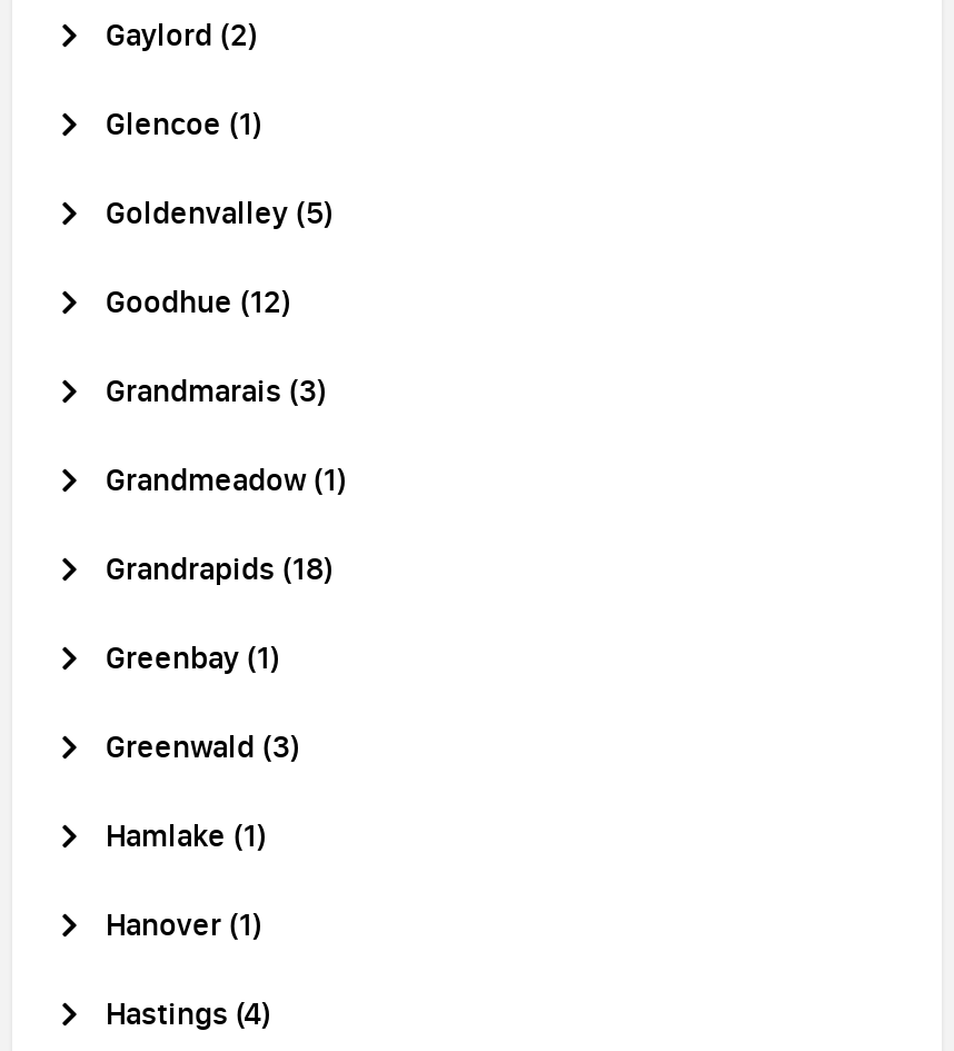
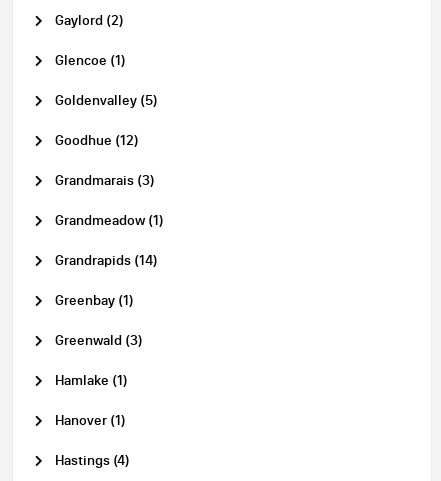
- Grandrapids (18)
+ Grandrapids (14)
